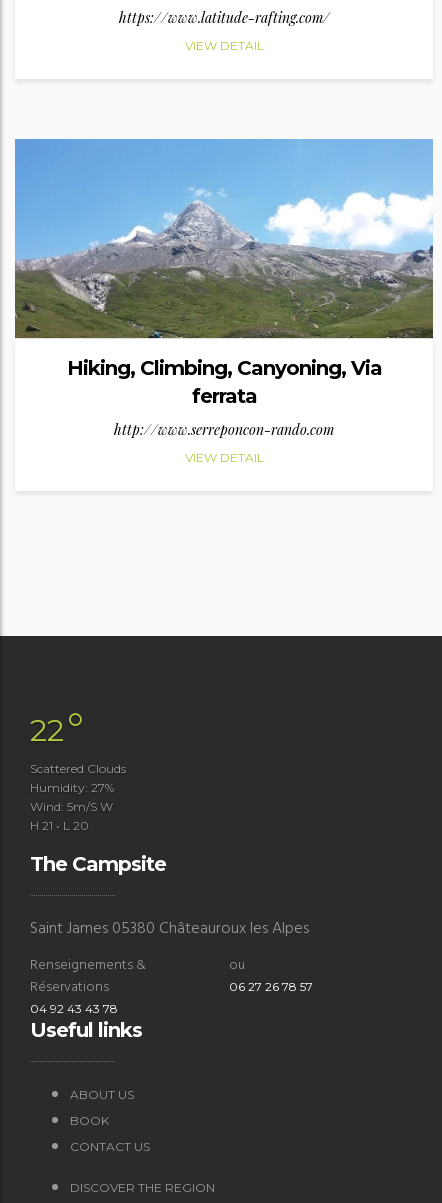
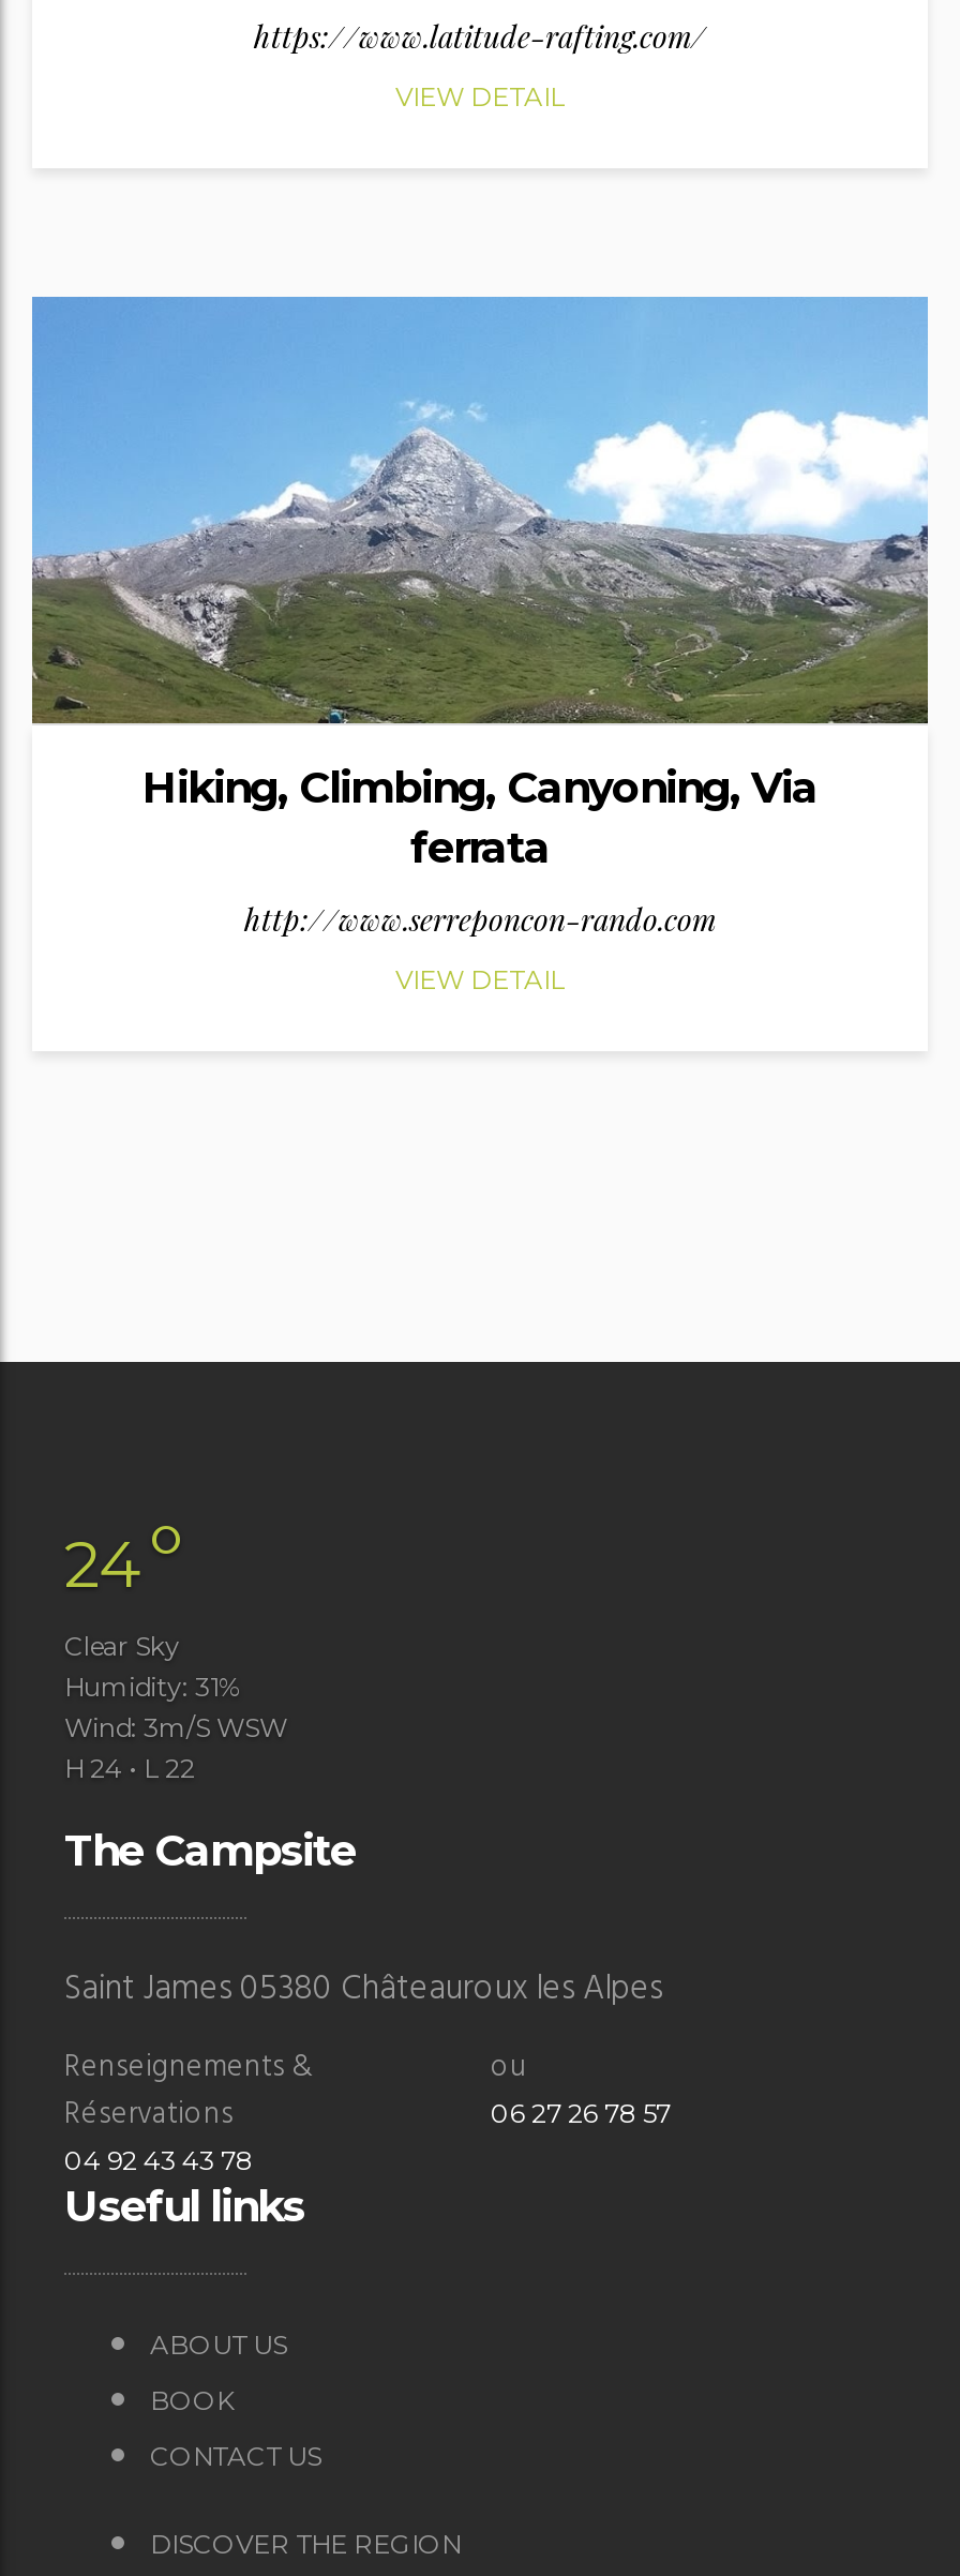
- 22 °
- Scattered Clouds
- Humidity: 27%
- Wind: 5m/s W
- H 21 • L 20
+ 24 °
+ Clear Sky
+ Humidity: 31%
+ Wind: 3m/s WSW
+ H 24 • L 22
